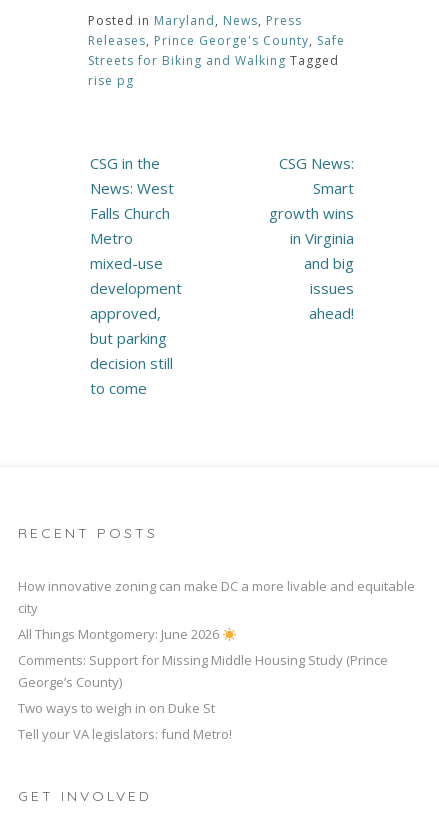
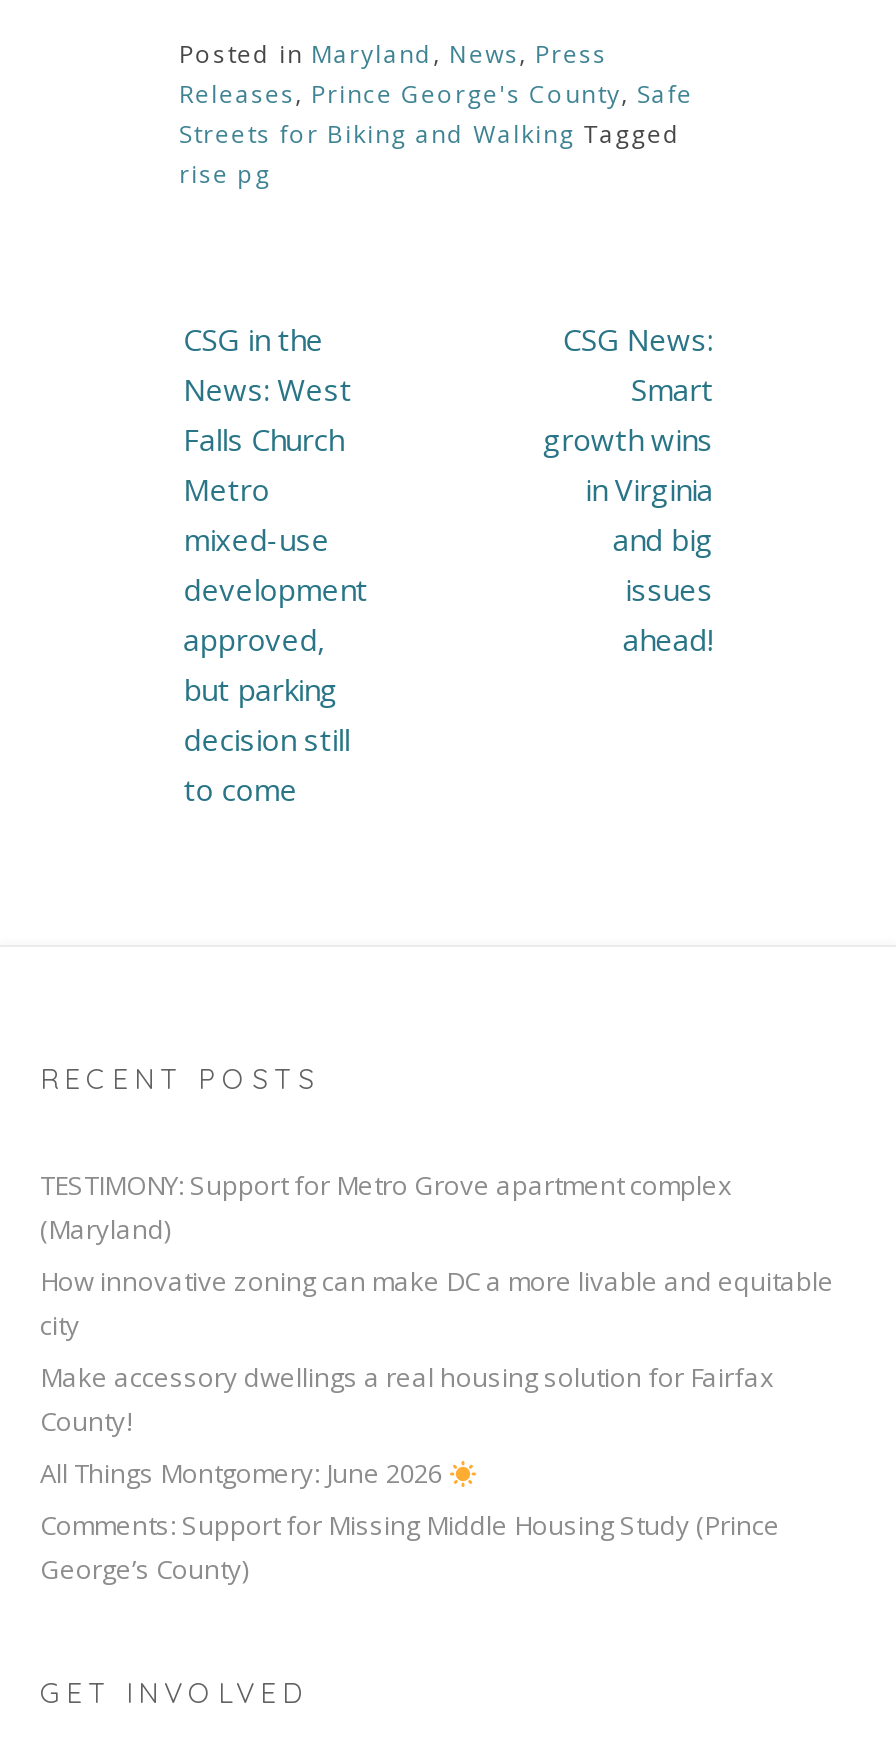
+ TESTIMONY: Support for Metro Grove apartment complex
+ (Maryland)

+ Make accessory dwellings a real housing solution for Fairfax
+ County!

moved down: All Things Montgomery: June 2026 | Comments: Support for Missing Middle Housing Study (Prince | George’s County)

- Two ways to weigh in on Duke St
- Tell your VA legislators: fund Metro!
